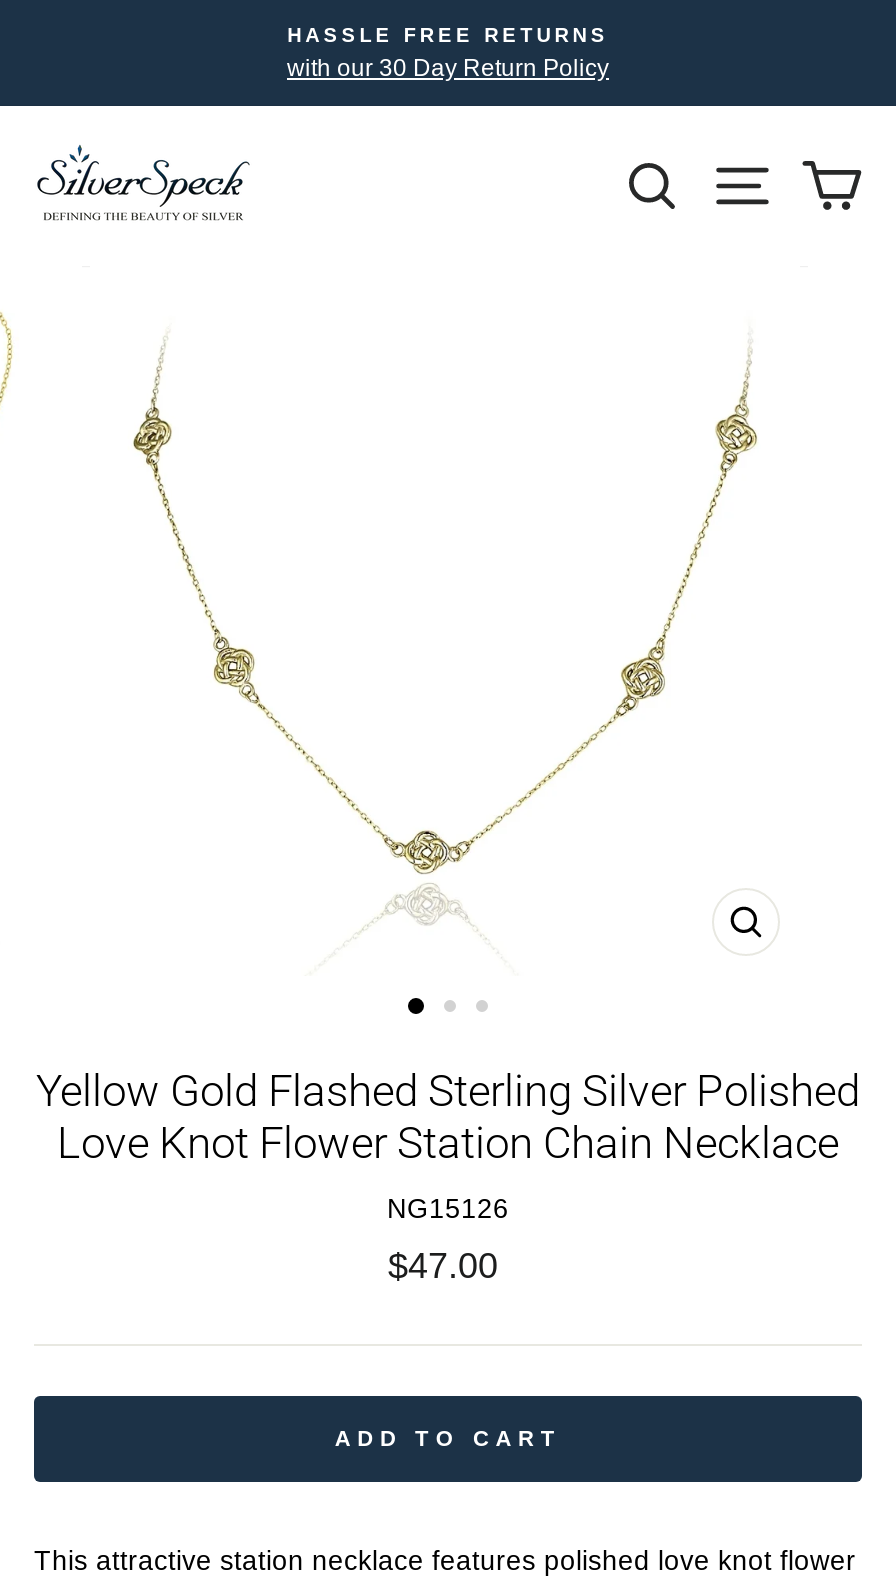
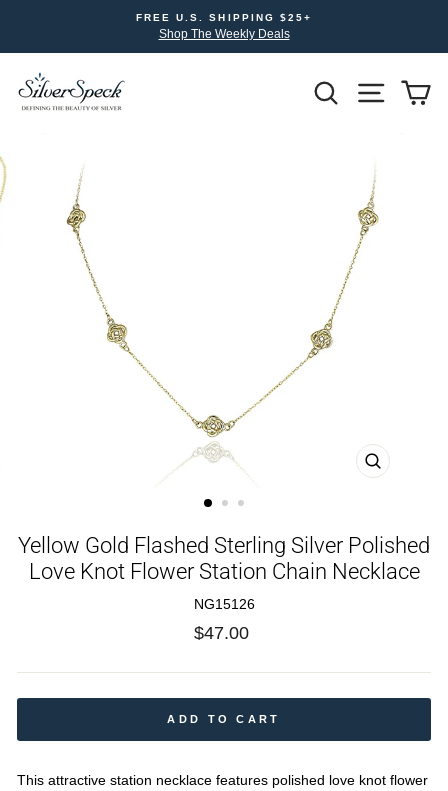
- HASSLE FREE RETURNS
- with our 30 Day Return Policy
+ FREE U.S. SHIPPING $25+
+ Shop The Weekly Deals
